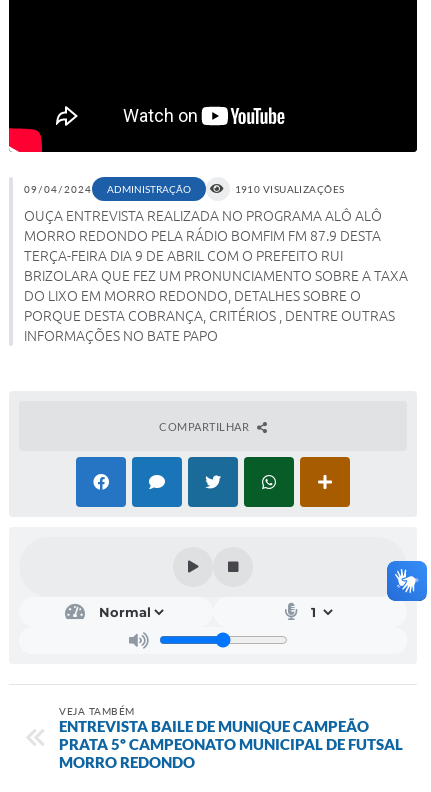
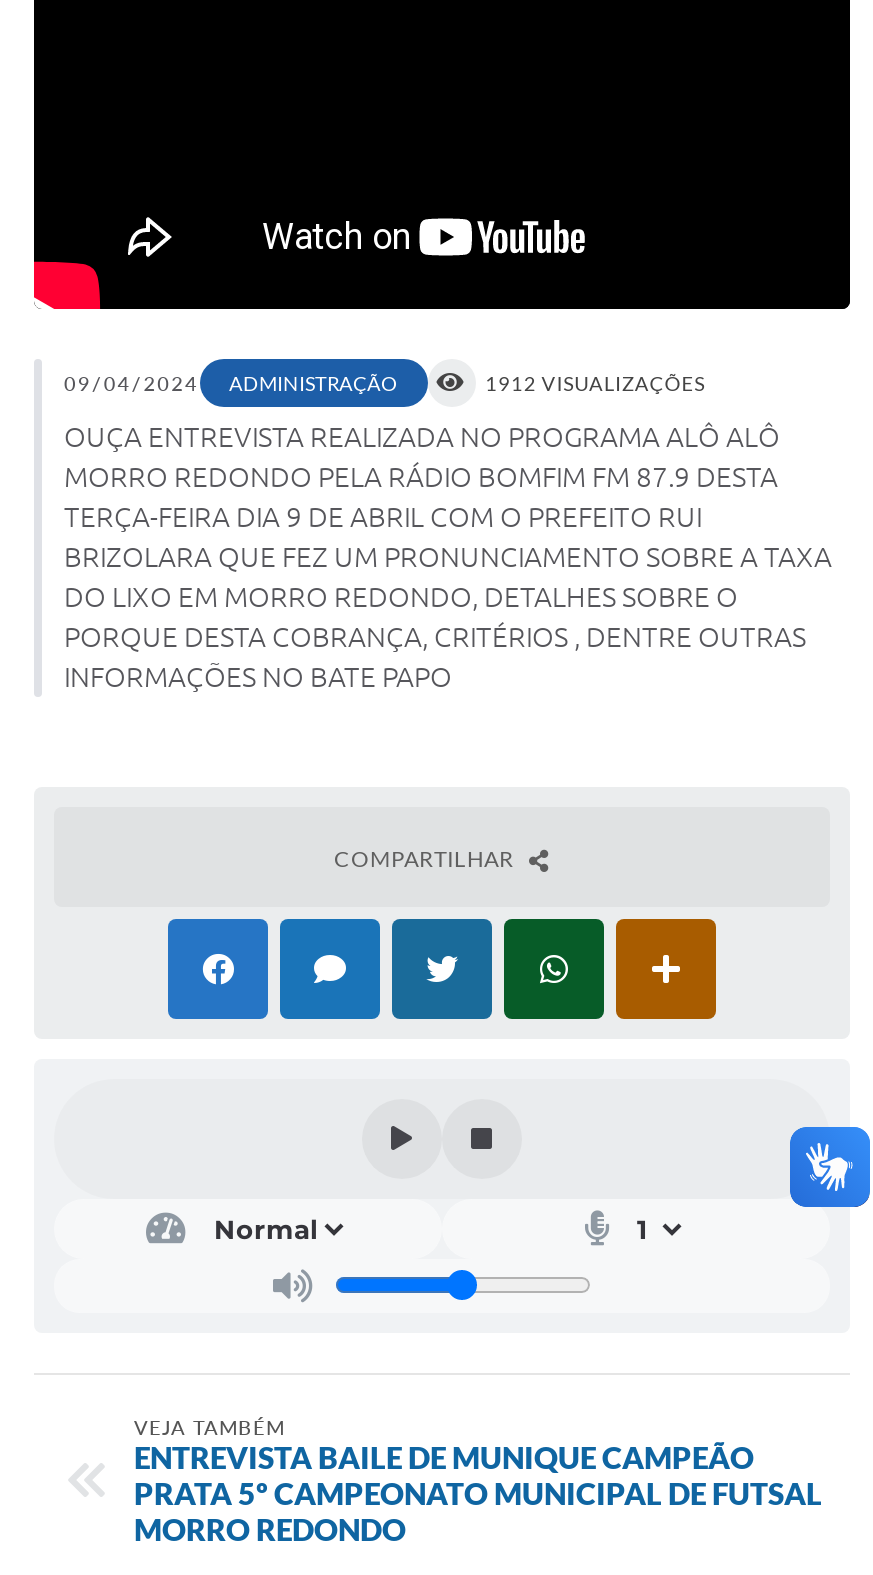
- 1910 VISUALIZAÇÕES
+ 1912 VISUALIZAÇÕES
